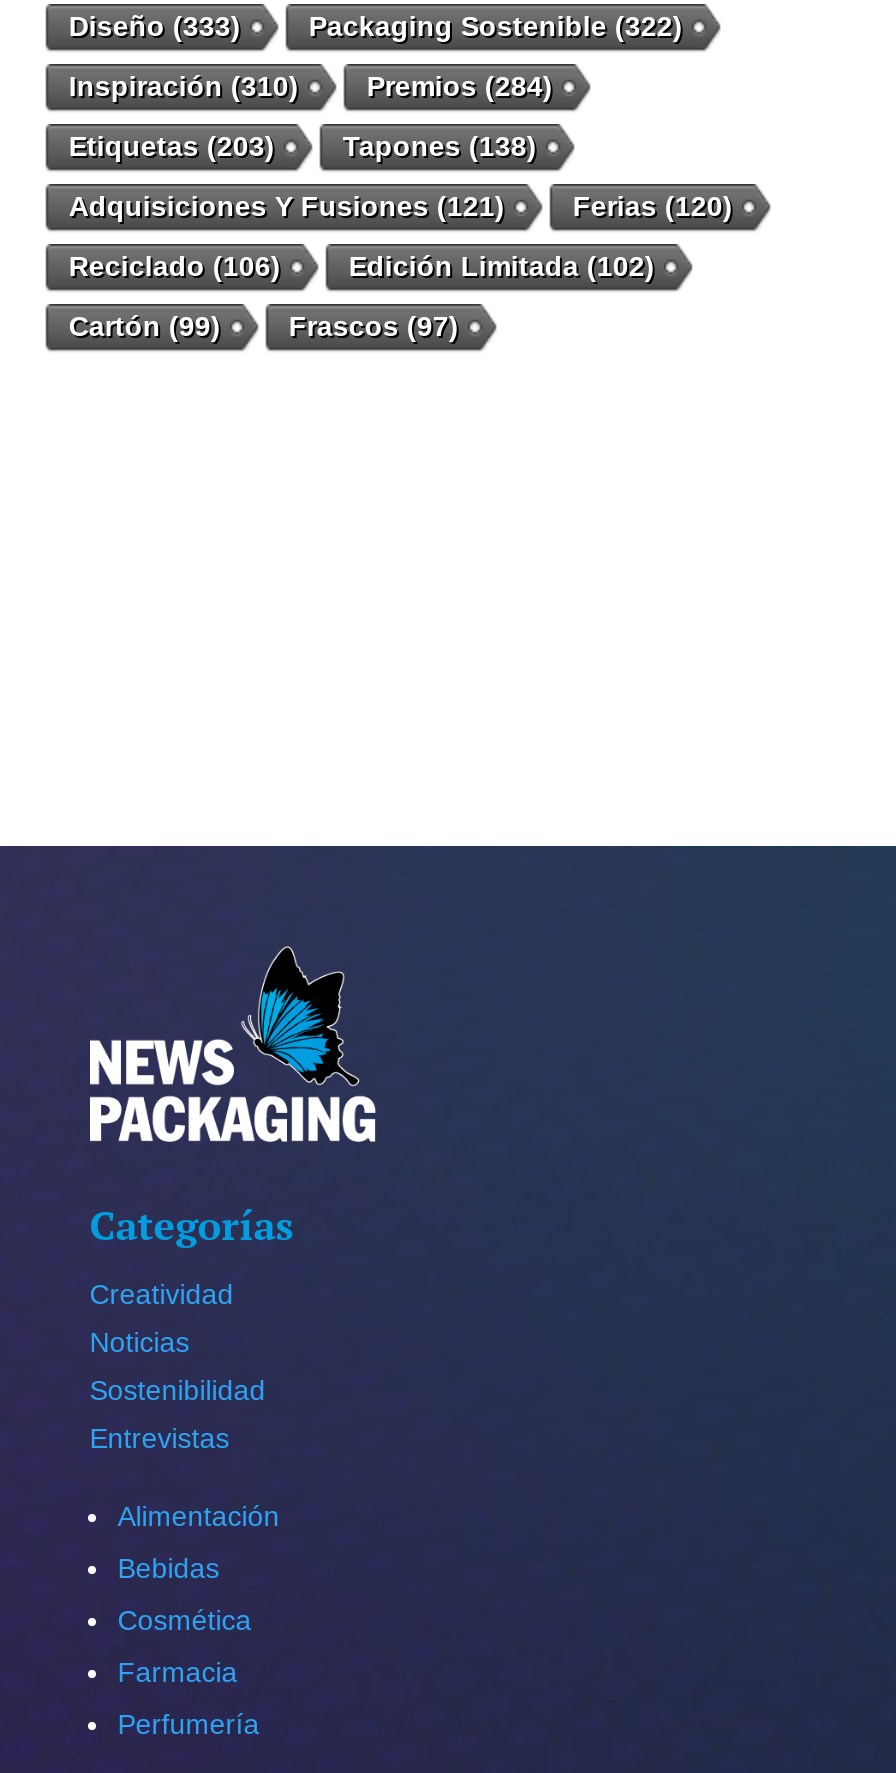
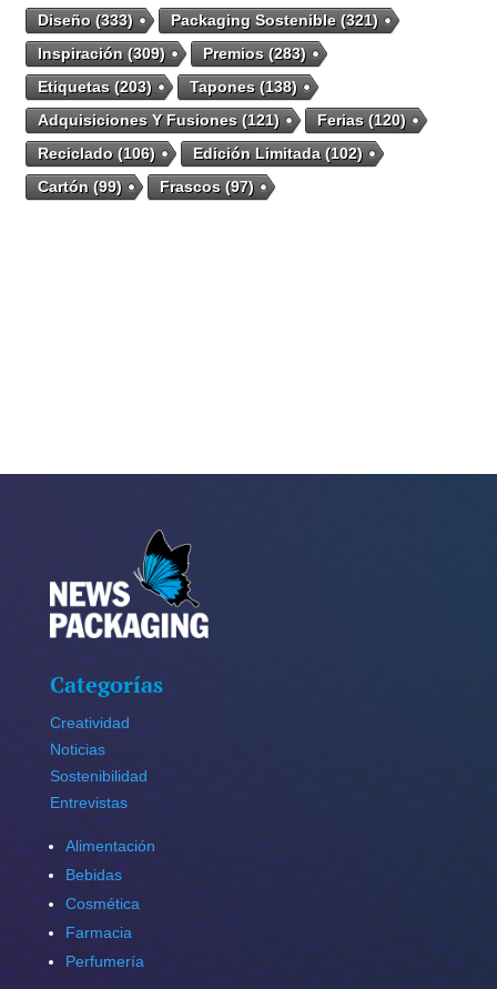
- Packaging Sostenible (322)
+ Packaging Sostenible (321)

- Inspiración (310)
+ Inspiración (309)

- Premios (284)
+ Premios (283)
